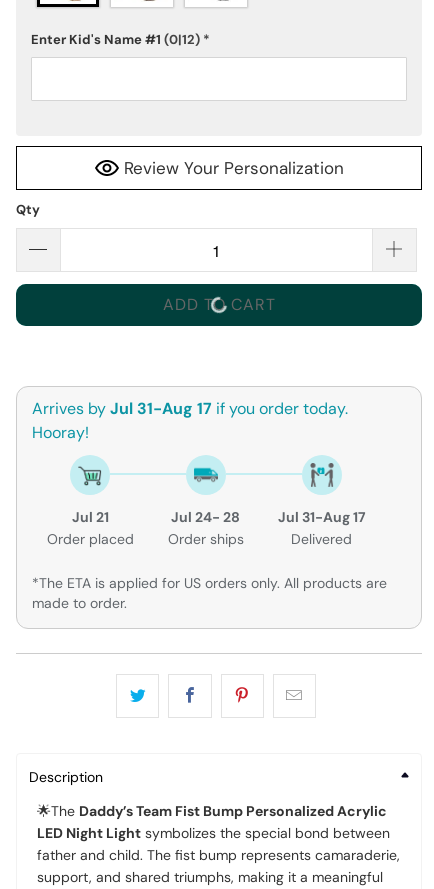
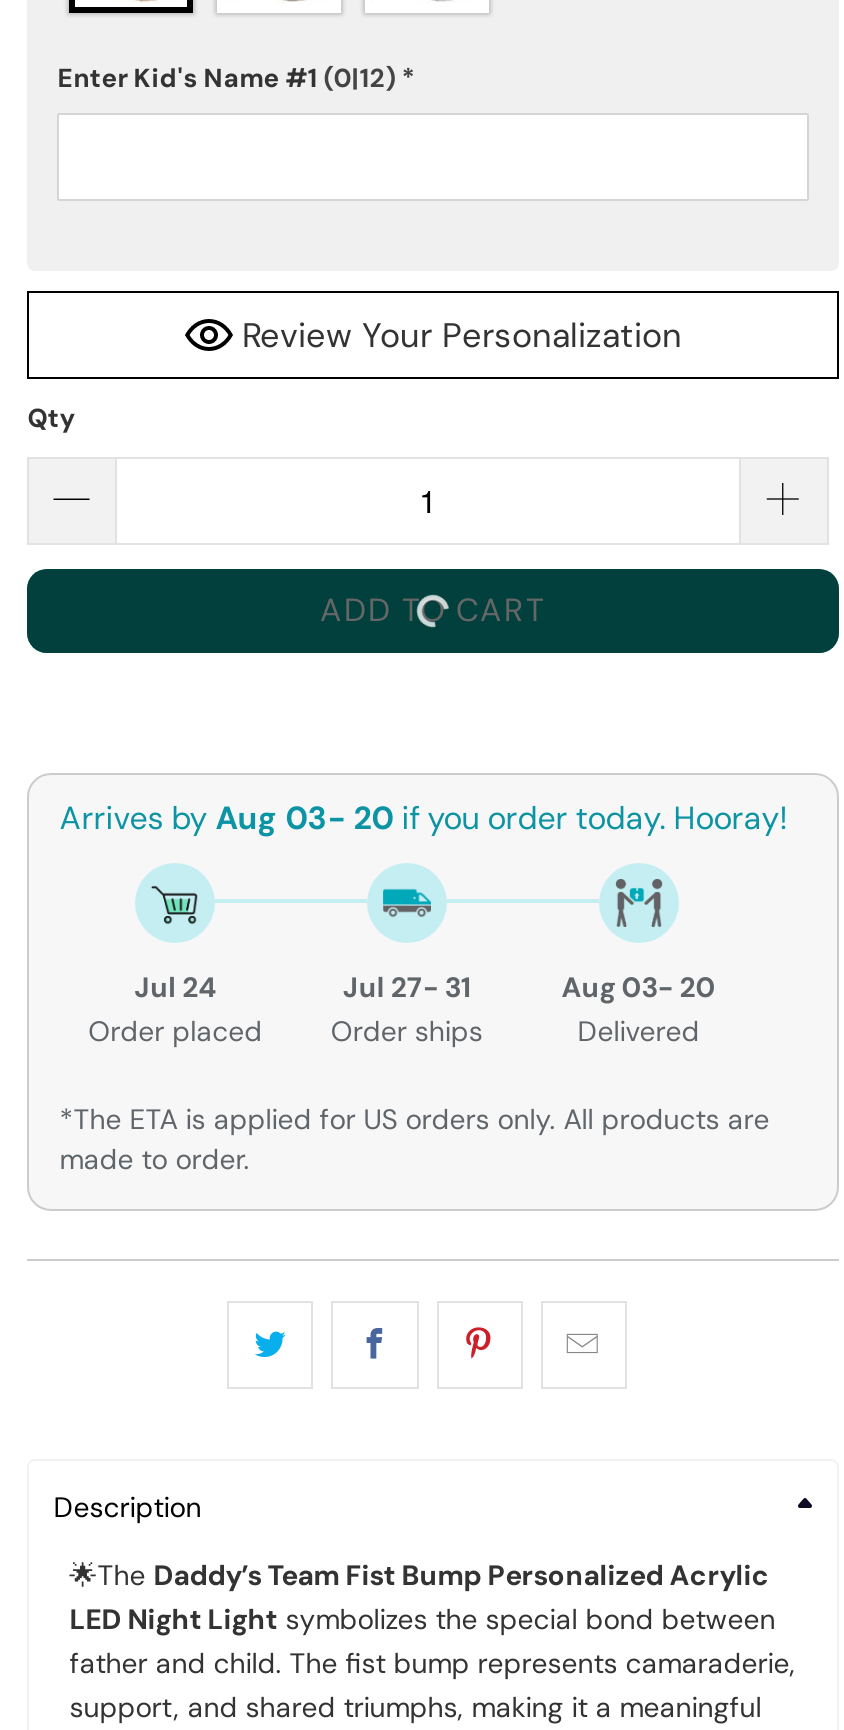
- Arrives by Jul 31-Aug 17 if you order today.
- Hooray!
+ Arrives by Aug 03- 20 if you order today. Hooray!

- Jul 21
+ Jul 24

- Jul 24- 28
+ Jul 27- 31

- Jul 31-Aug 17
+ Aug 03- 20
